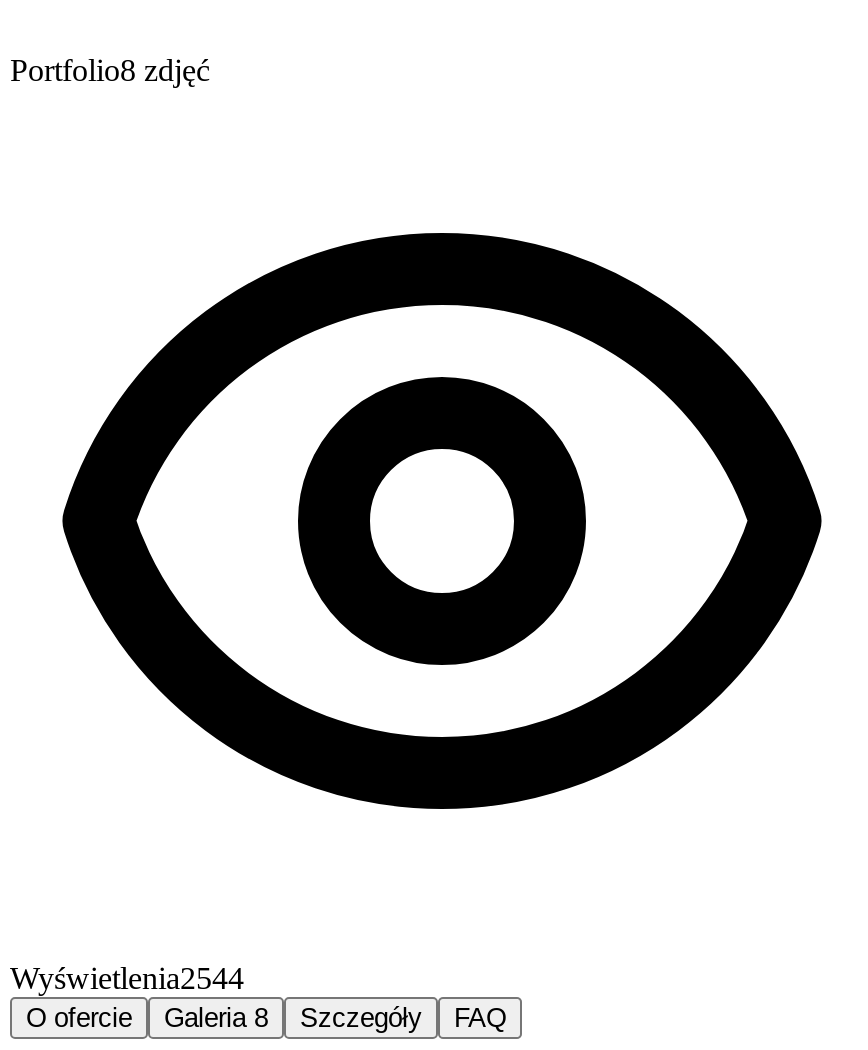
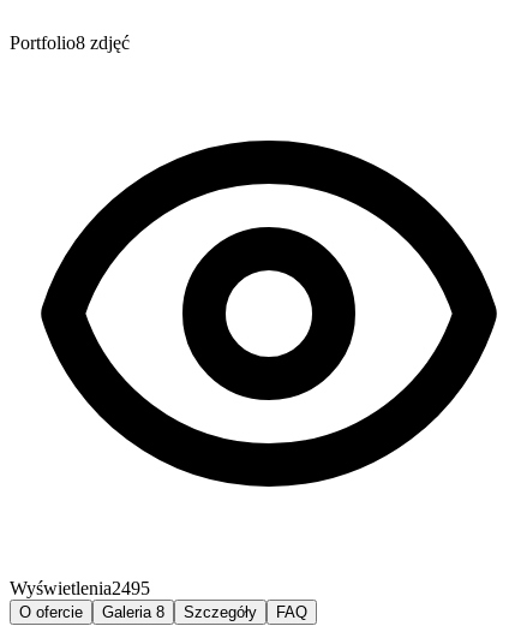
- Wyświetlenia2544
+ Wyświetlenia2495
